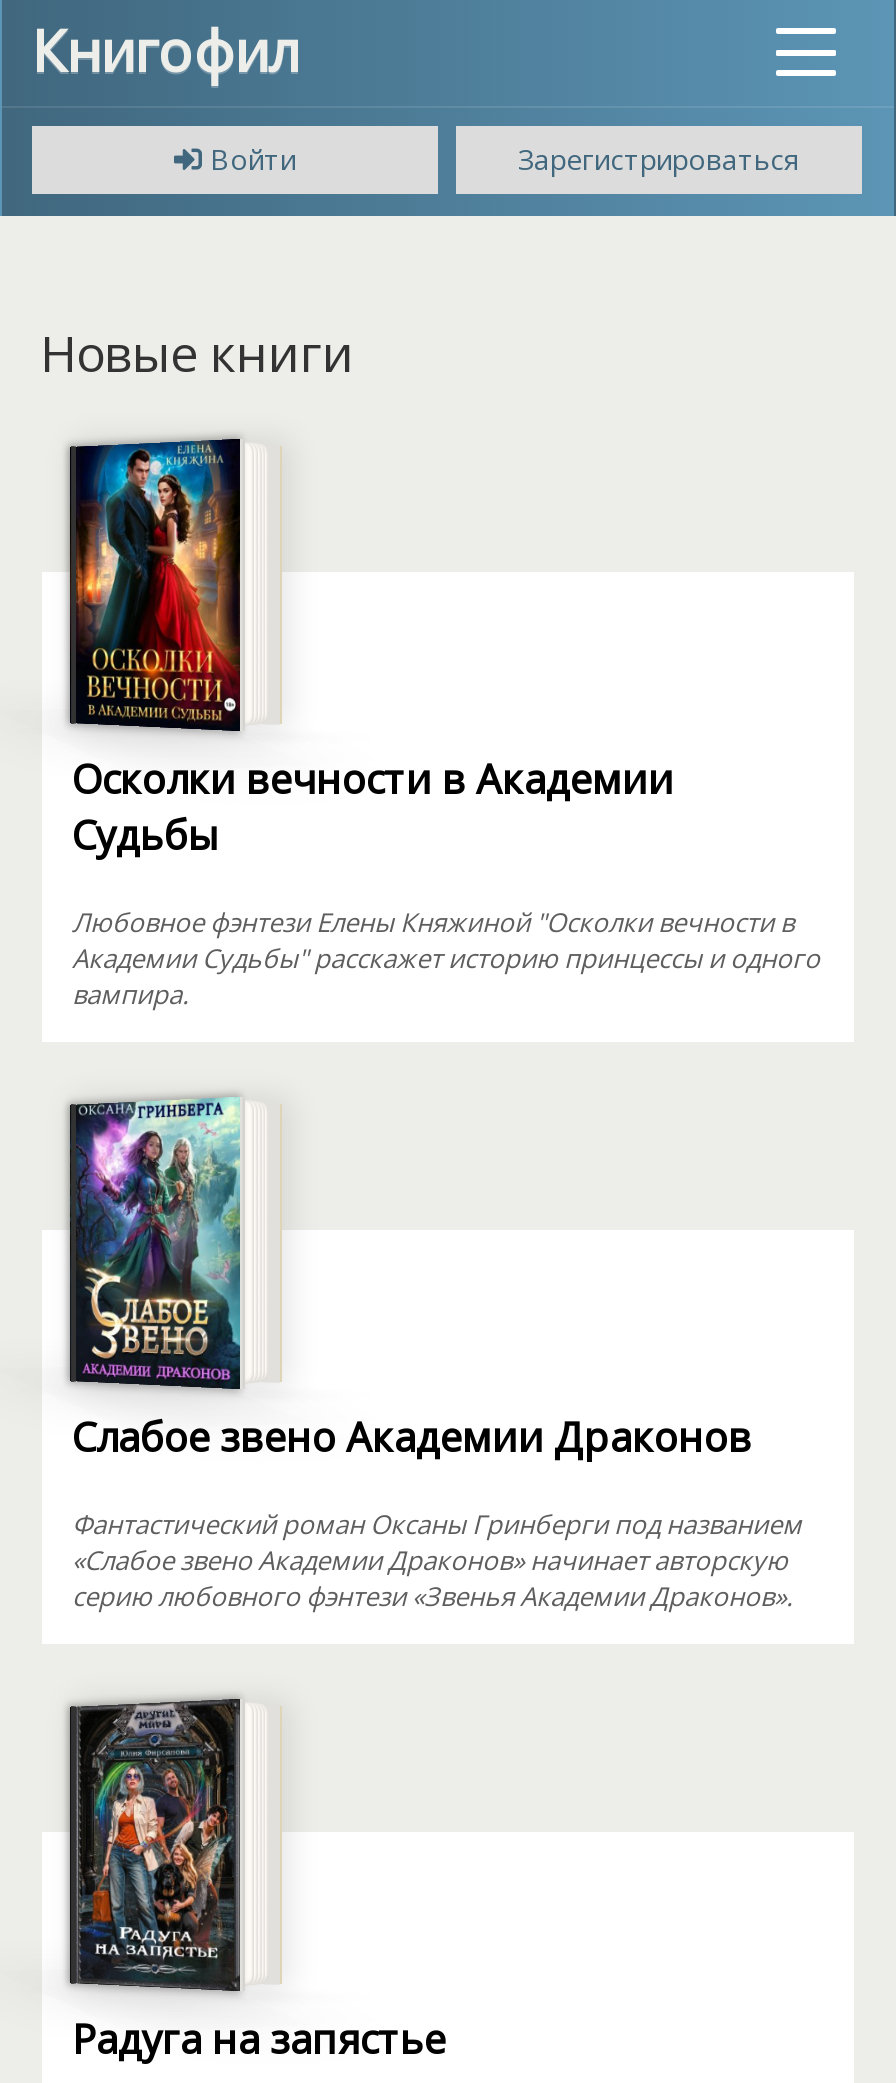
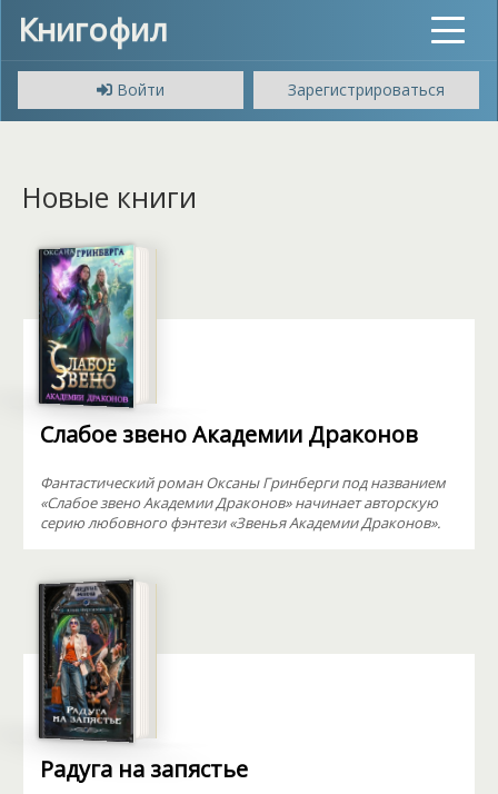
- [image]
- Осколки вечности в Академии
- Судьбы
- Любовное фэнтези Елены Княжиной "Осколки вечности в
- Академии Судьбы" расскажет историю принцессы и одного
- вампира.
